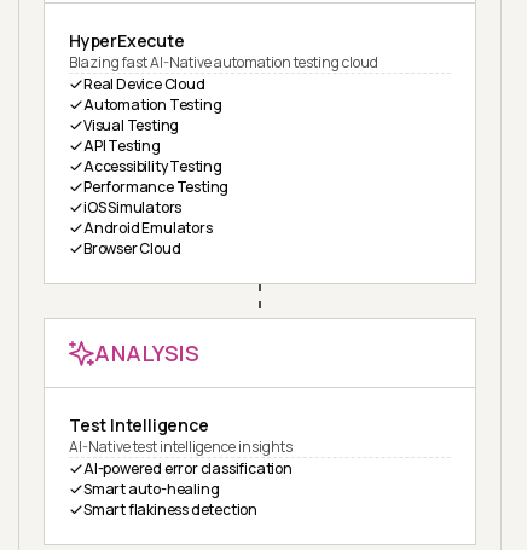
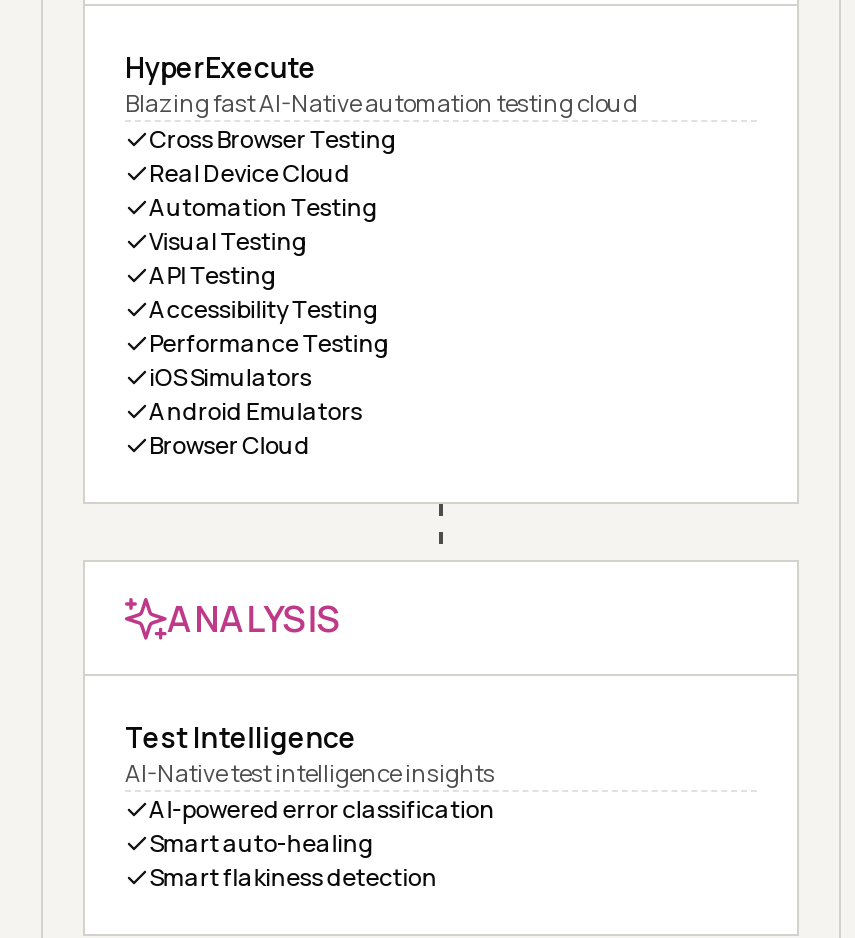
+ Cross Browser Testing
